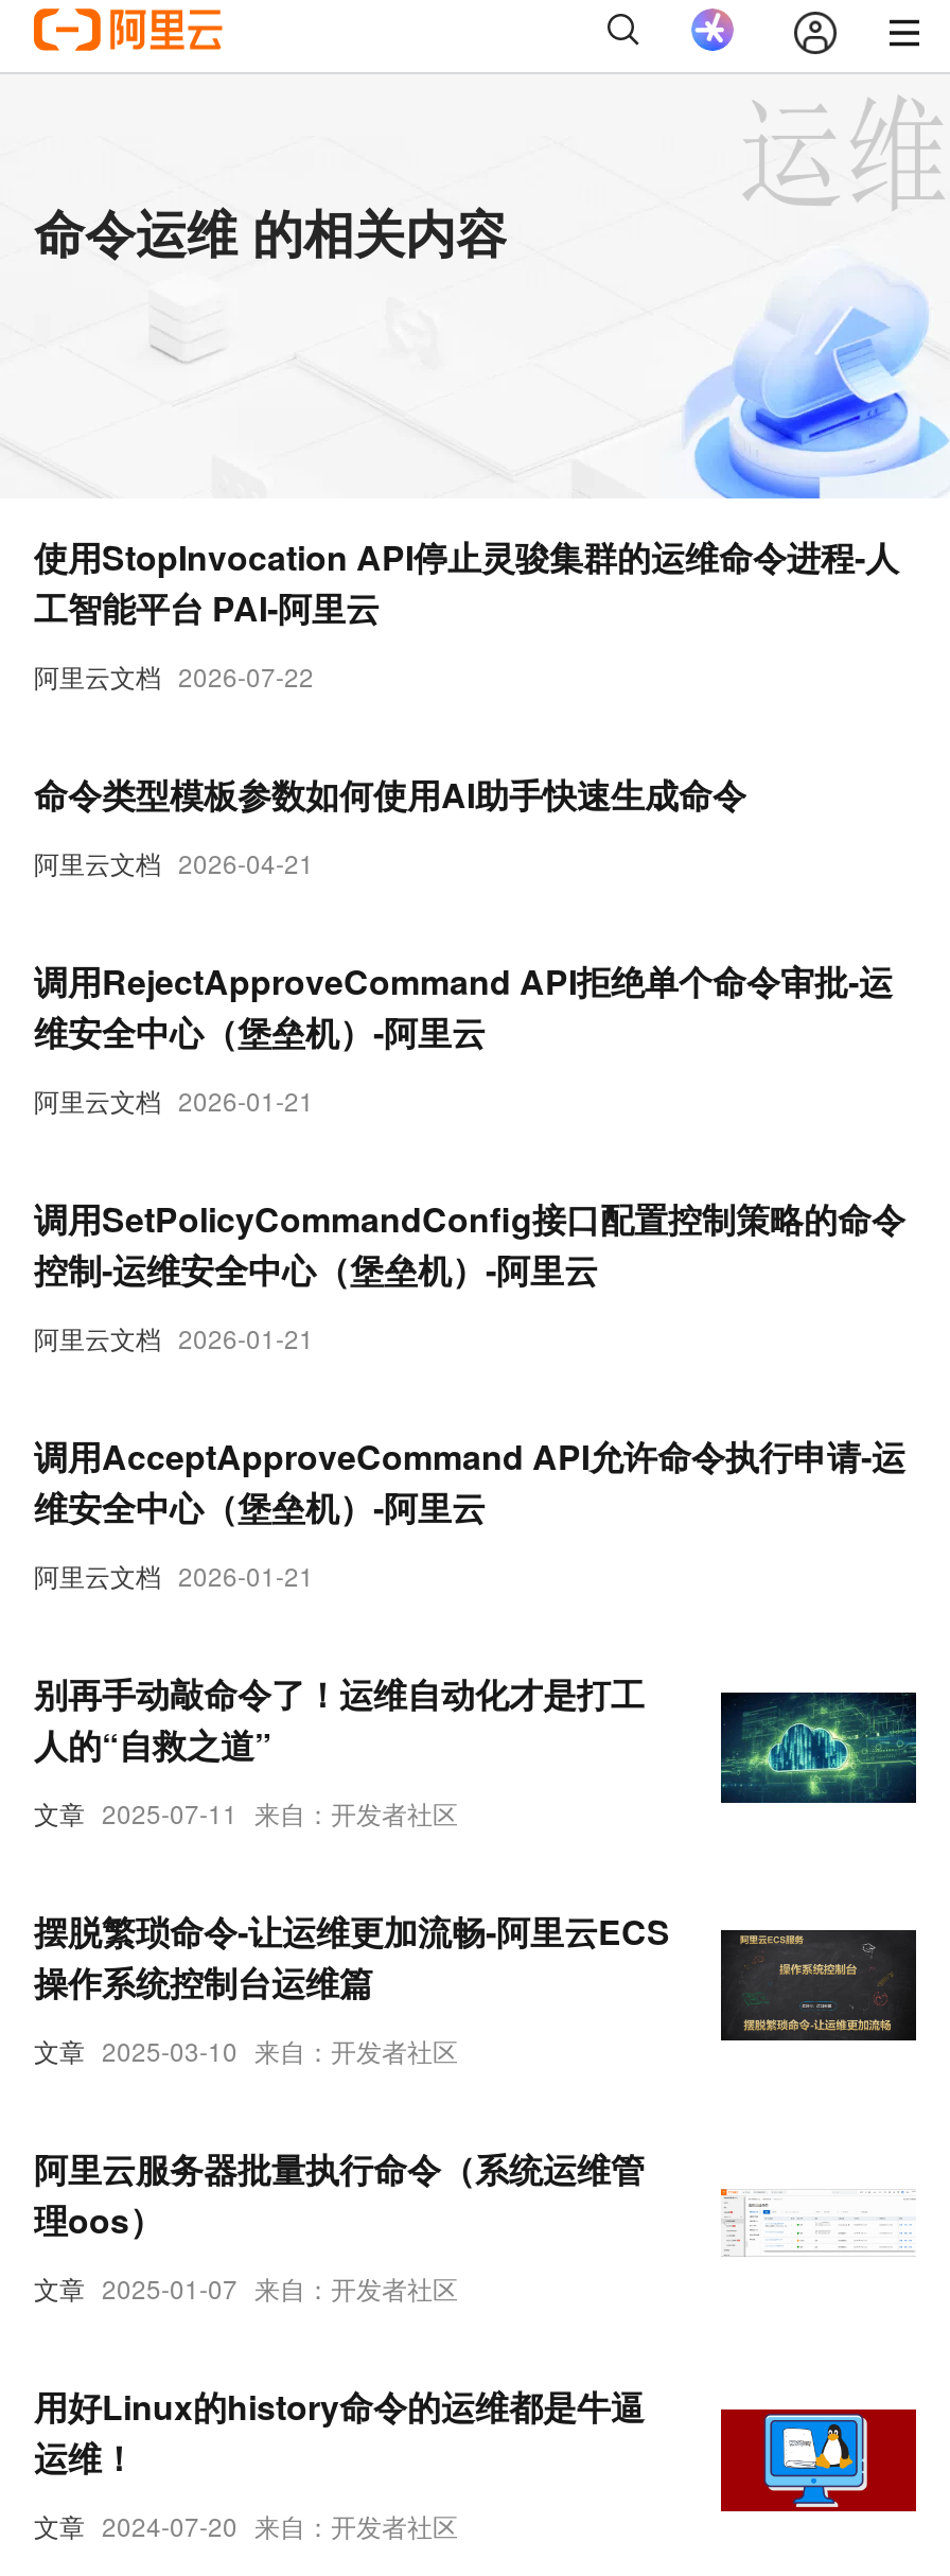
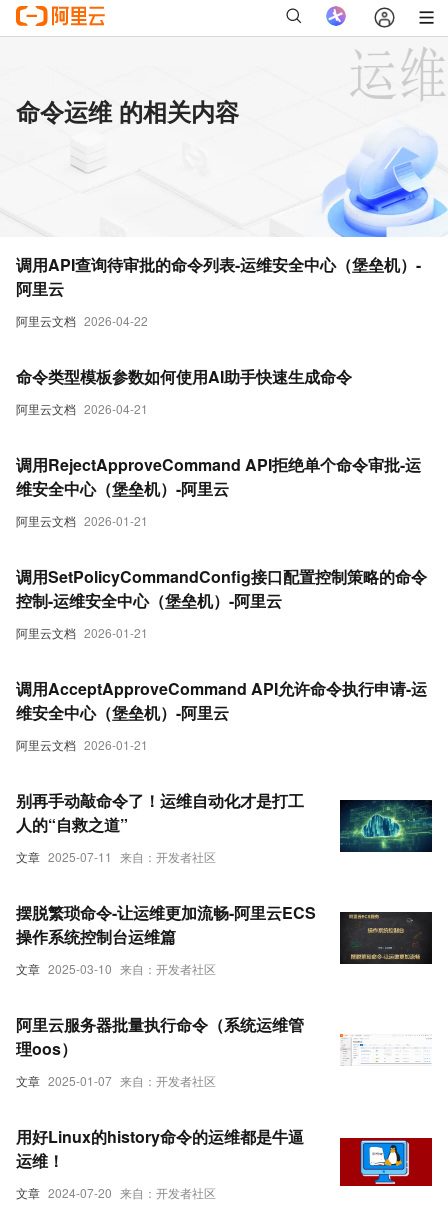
- 使用StopInvocation API停止灵骏集群的运维命令进程-人
- 工智能平台 PAI-阿里云
+ 调用API查询待审批的命令列表-运维安全中心（堡垒机）-
+ 阿里云

- 阿里云文档 2026-07-22
+ 阿里云文档 2026-04-22
